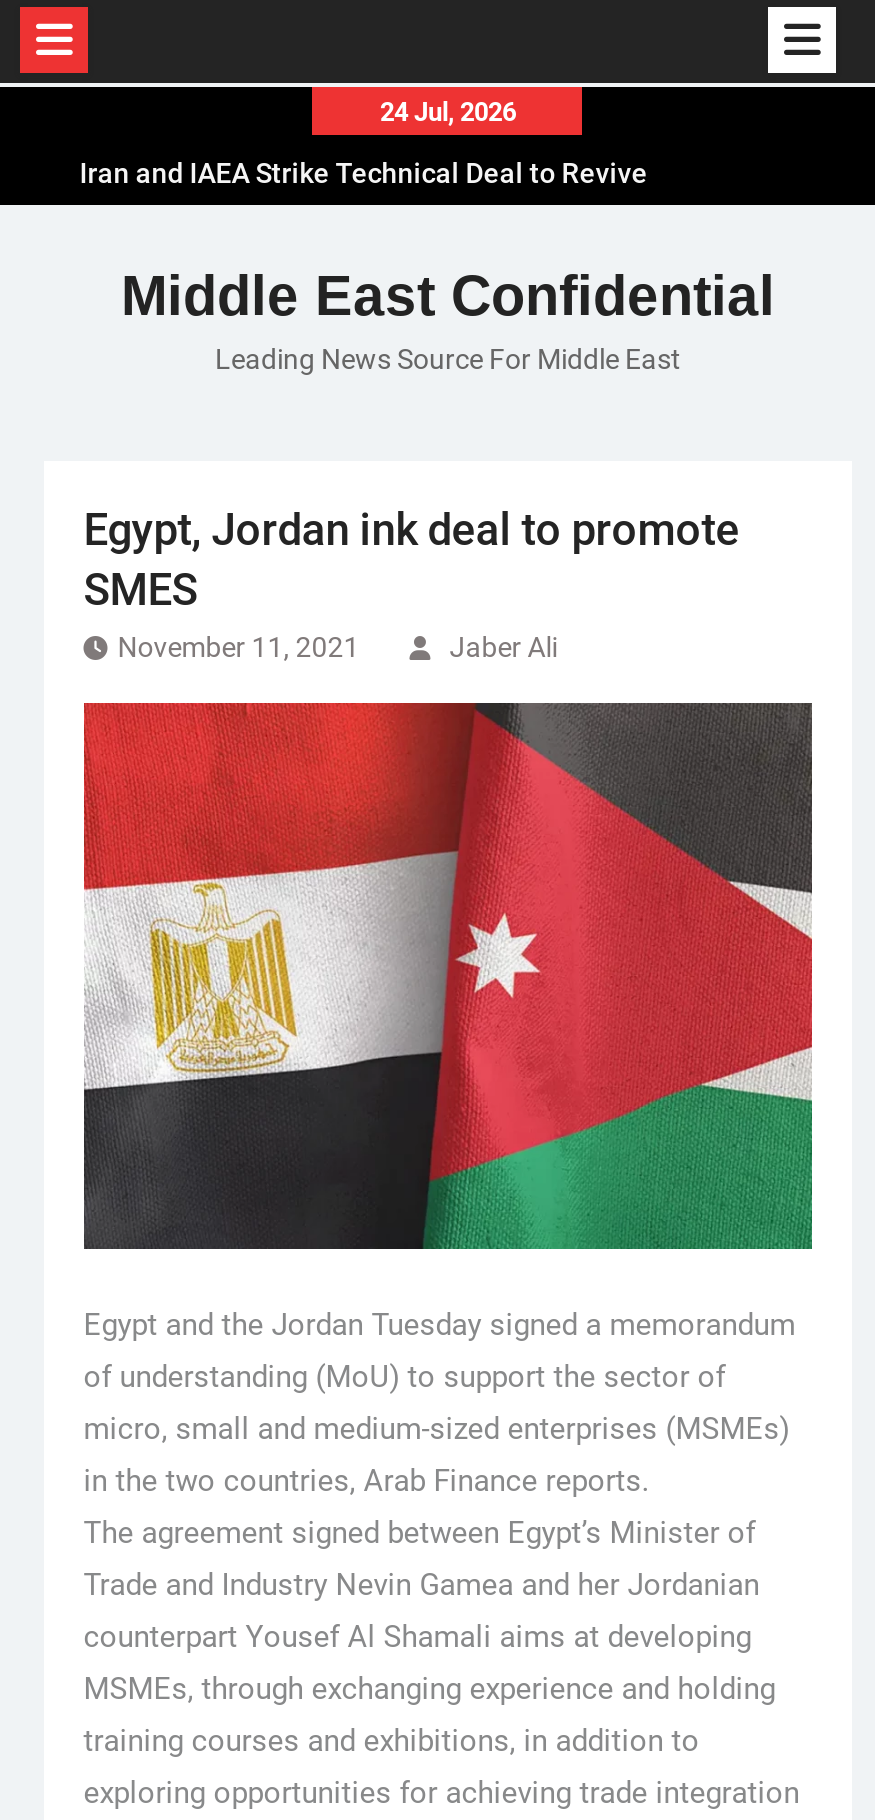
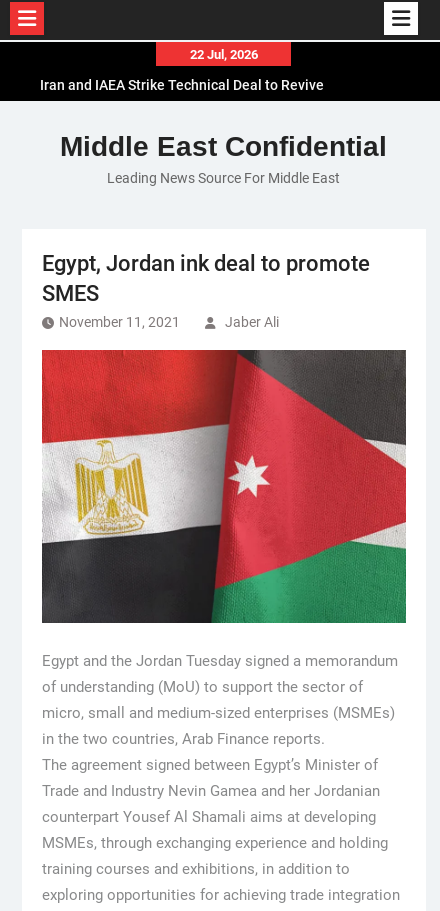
- 24 Jul, 2026
+ 22 Jul, 2026
